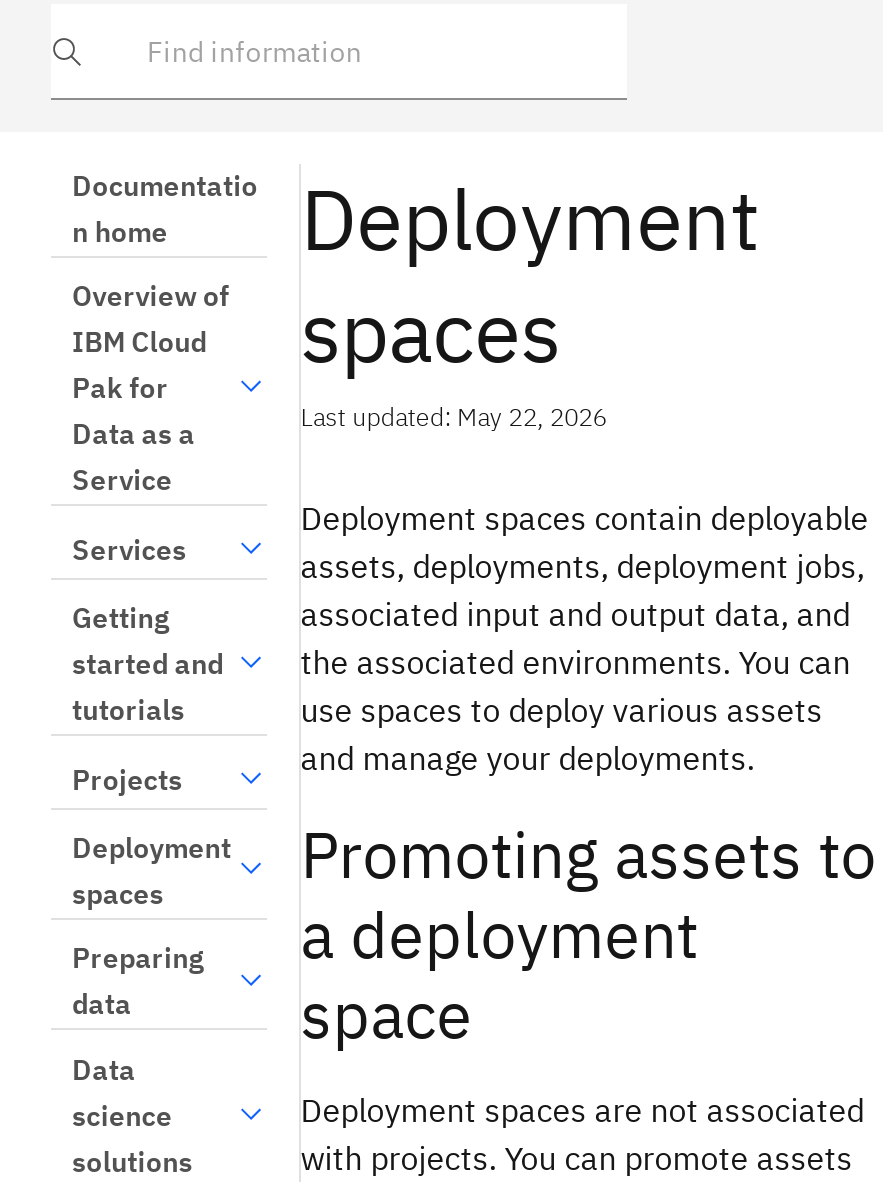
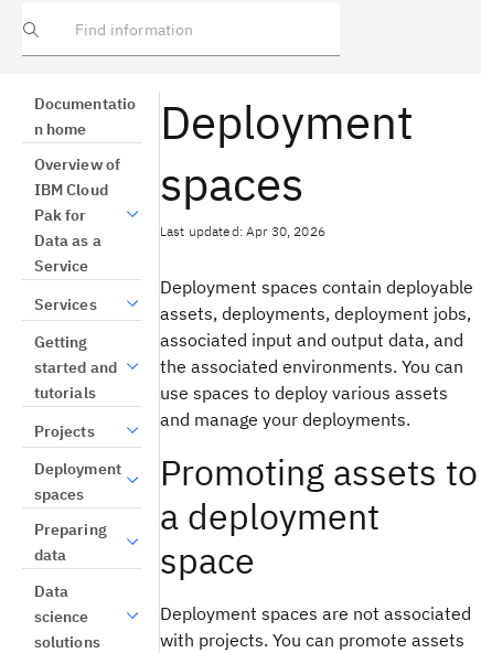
- Last updated: May 22, 2026
+ Last updated: Apr 30, 2026
